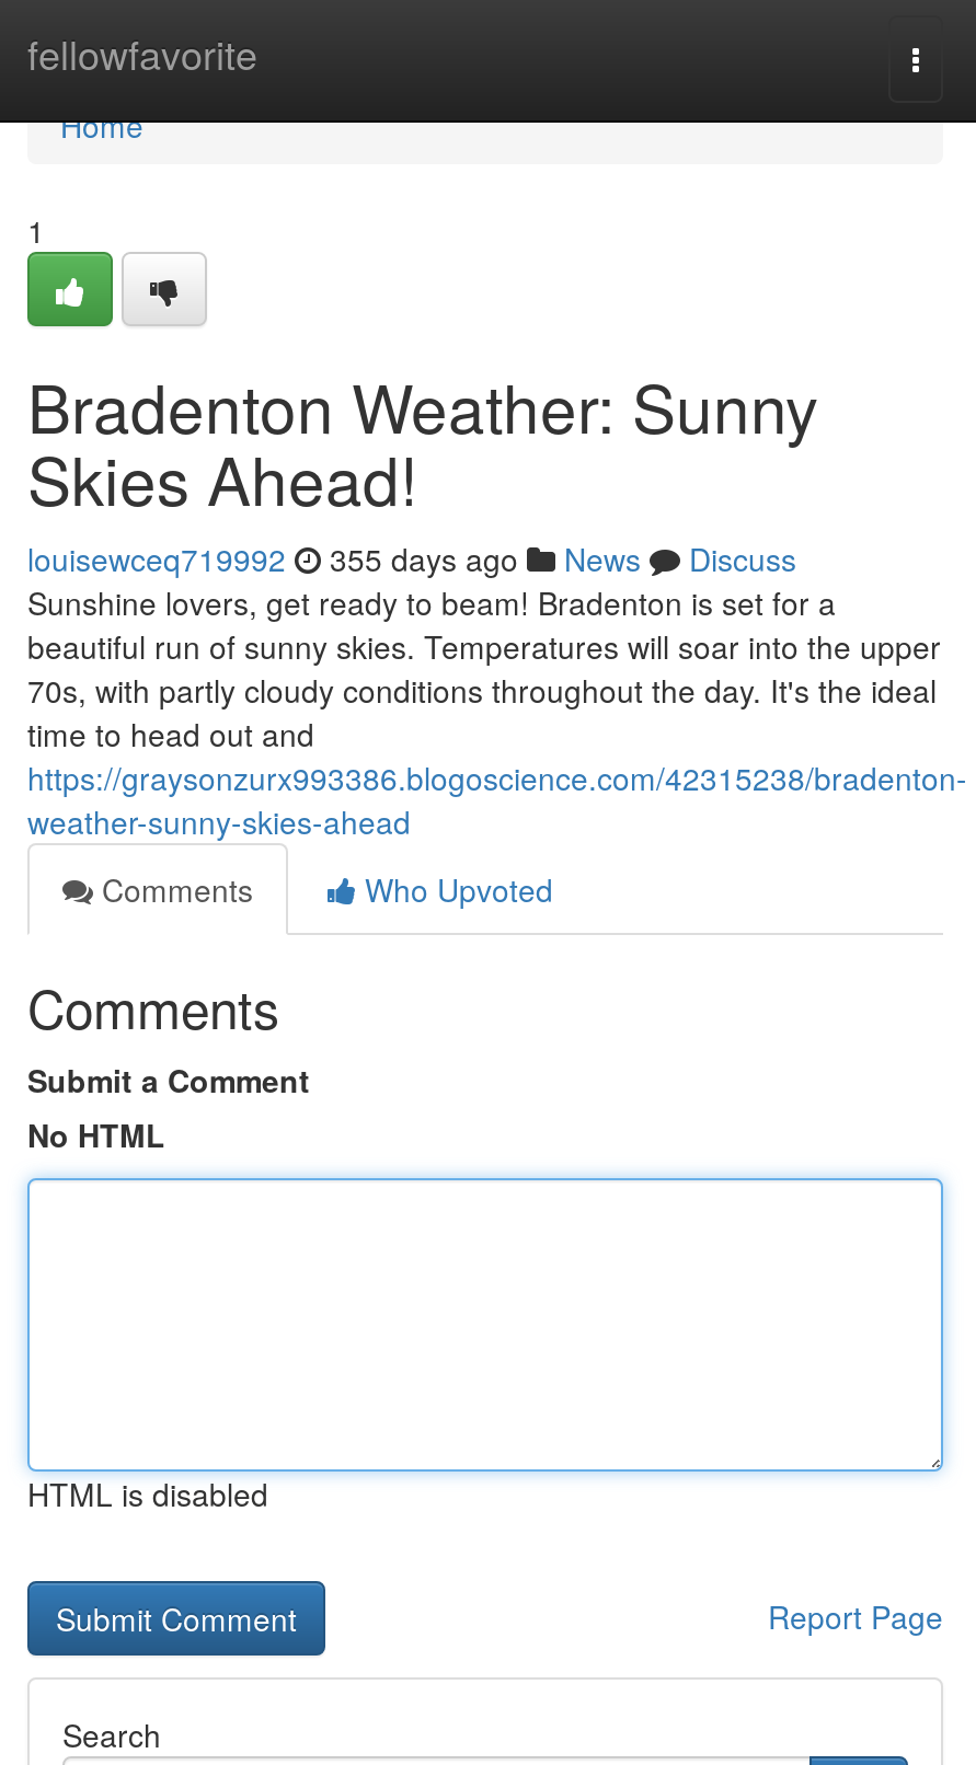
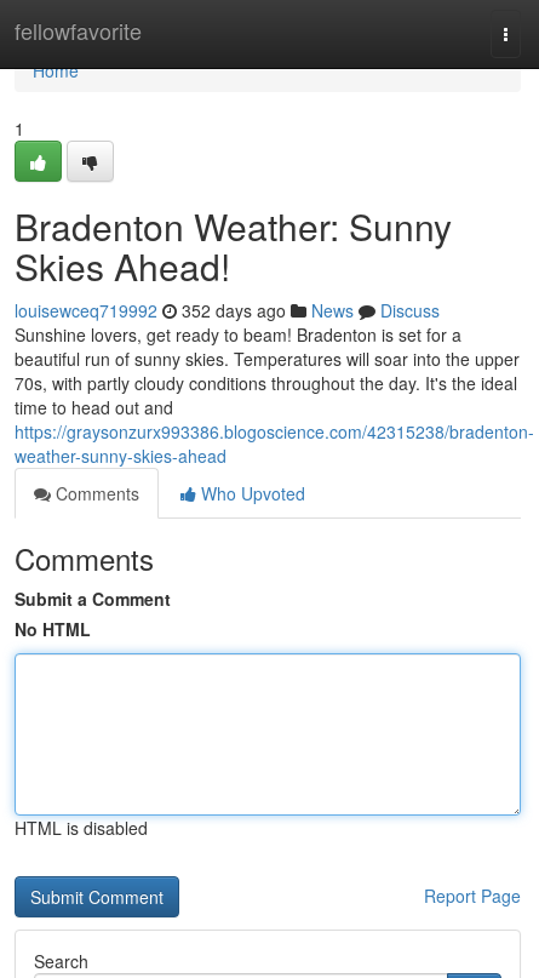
- louisewceq719992 355 days ago News Discuss
+ louisewceq719992 352 days ago News Discuss
